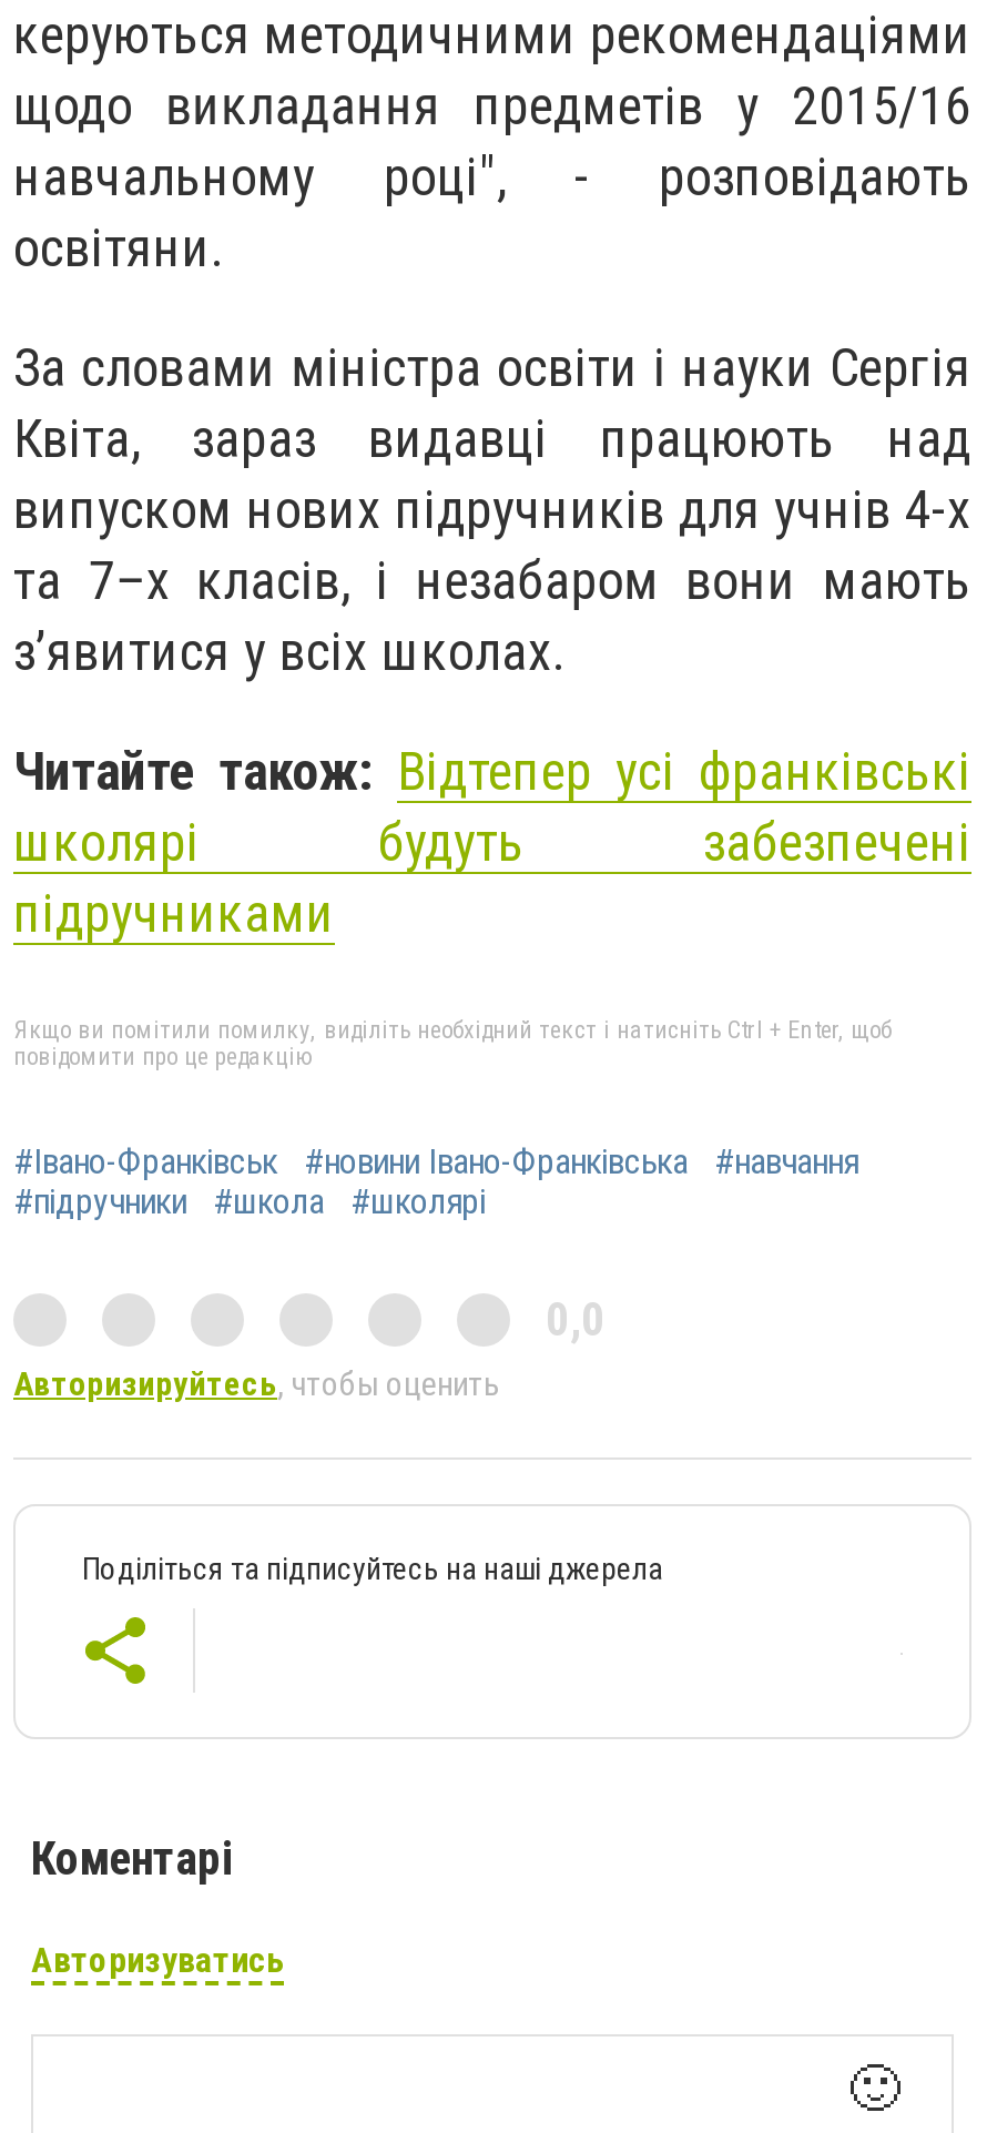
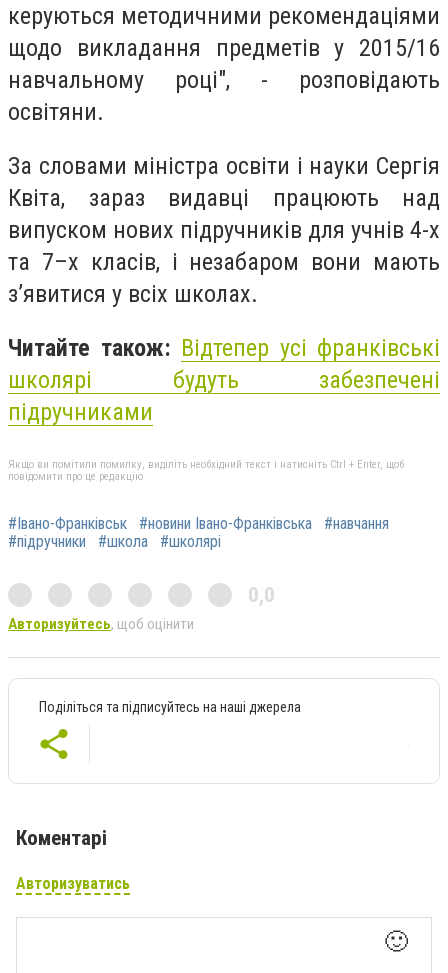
- Авторизируйтесь, чтобы оценить
+ Авторизуйтесь, щоб оцінити
